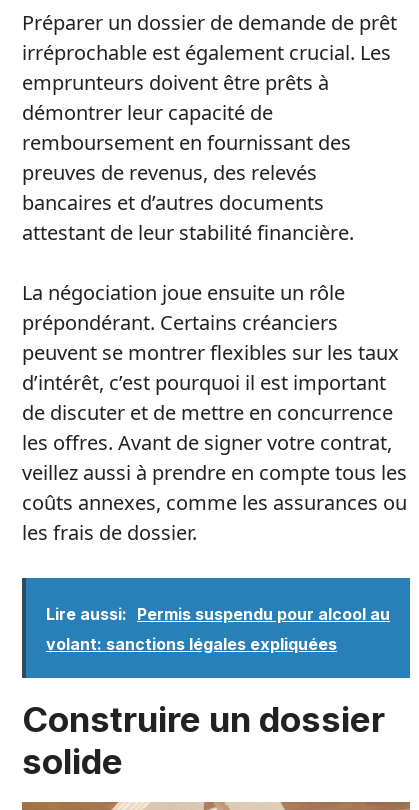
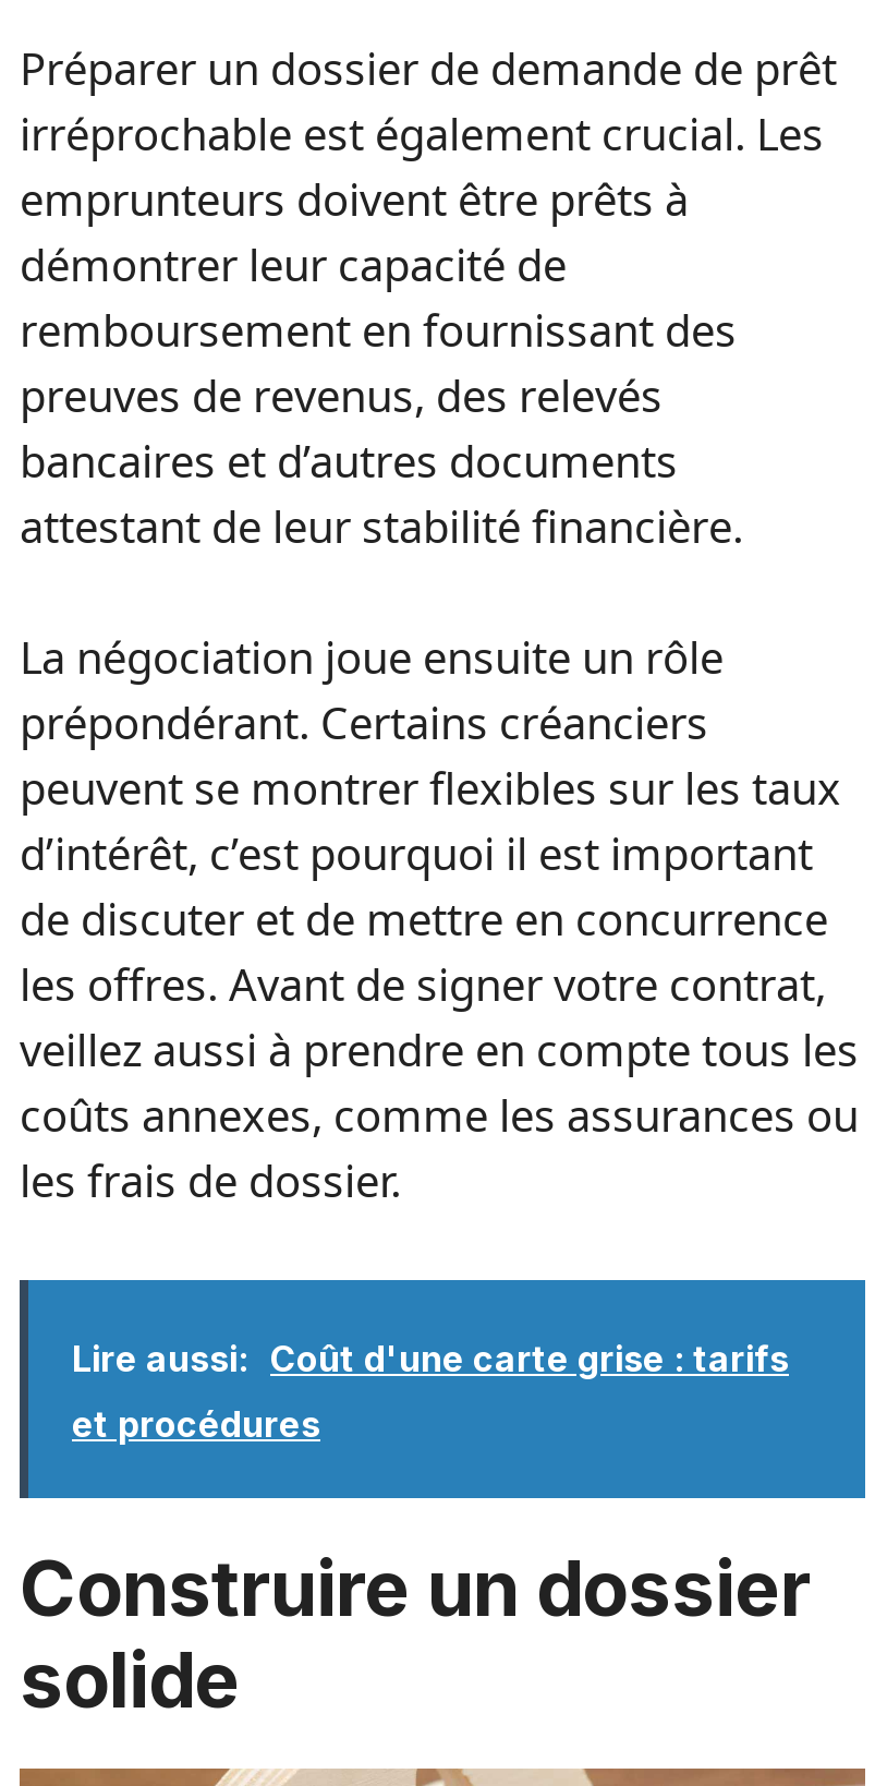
- Lire aussi: Permis suspendu pour alcool au
+ Lire aussi: Coût d'une carte grise : tarifs

- volant: sanctions légales expliquées
+ et procédures
